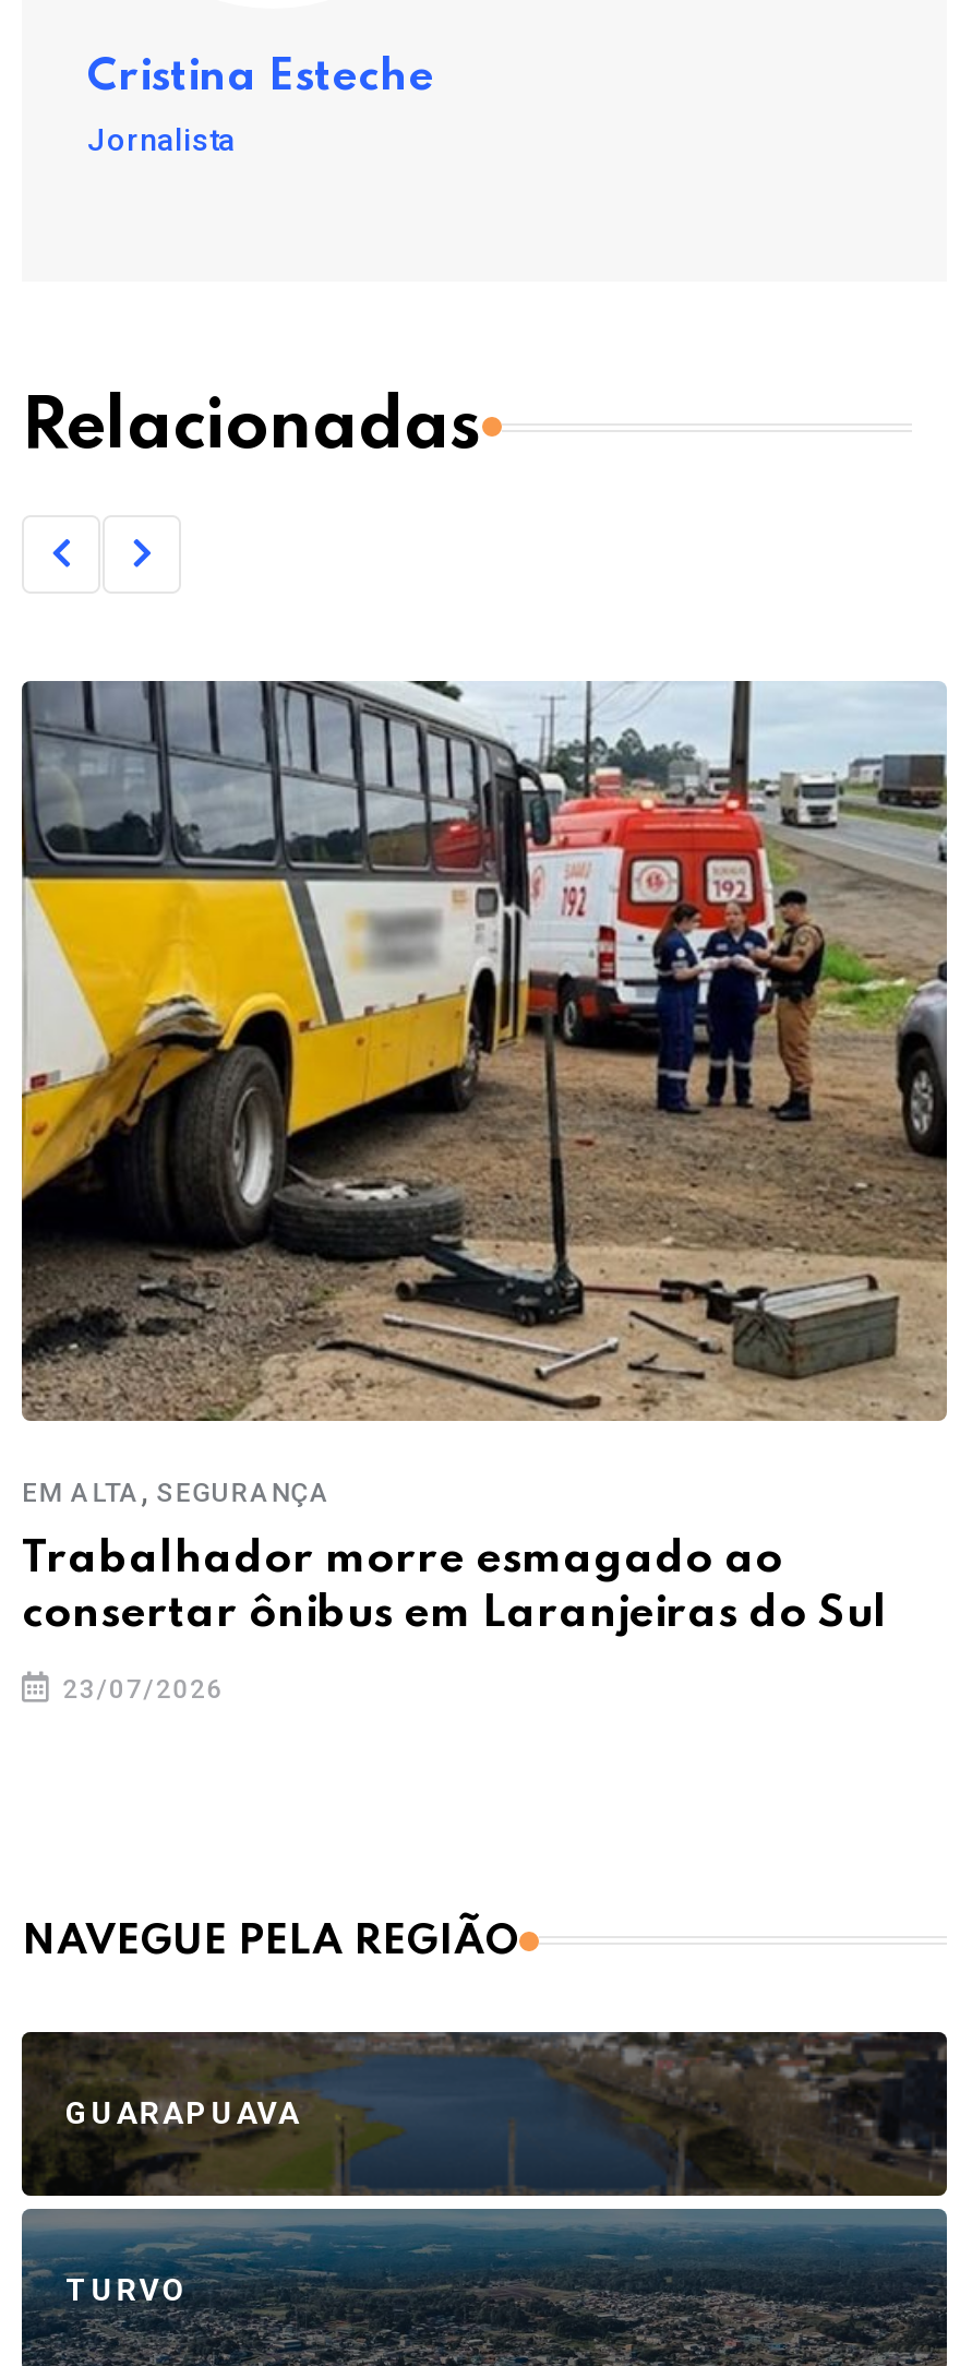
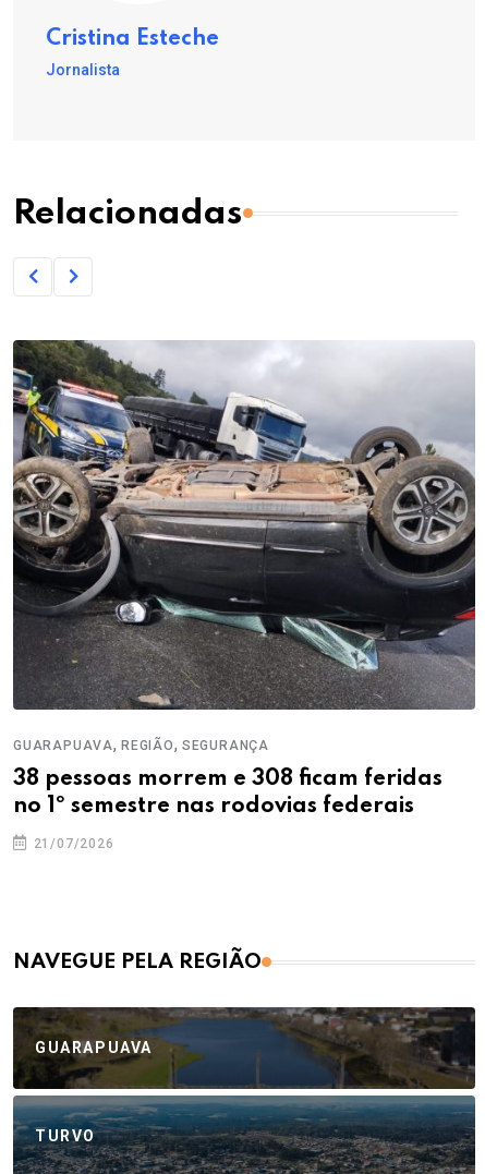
- [image]
- EM ALTA, SEGURANÇA
+ [image]
+ GUARAPUAVA, REGIÃO, SEGURANÇA

- Trabalhador morre esmagado ao
- consertar ônibus em Laranjeiras do Sul
+ 38 pessoas morrem e 308 ficam feridas
+ no 1º semestre nas rodovias federais

- 23/07/2026
+ 21/07/2026
